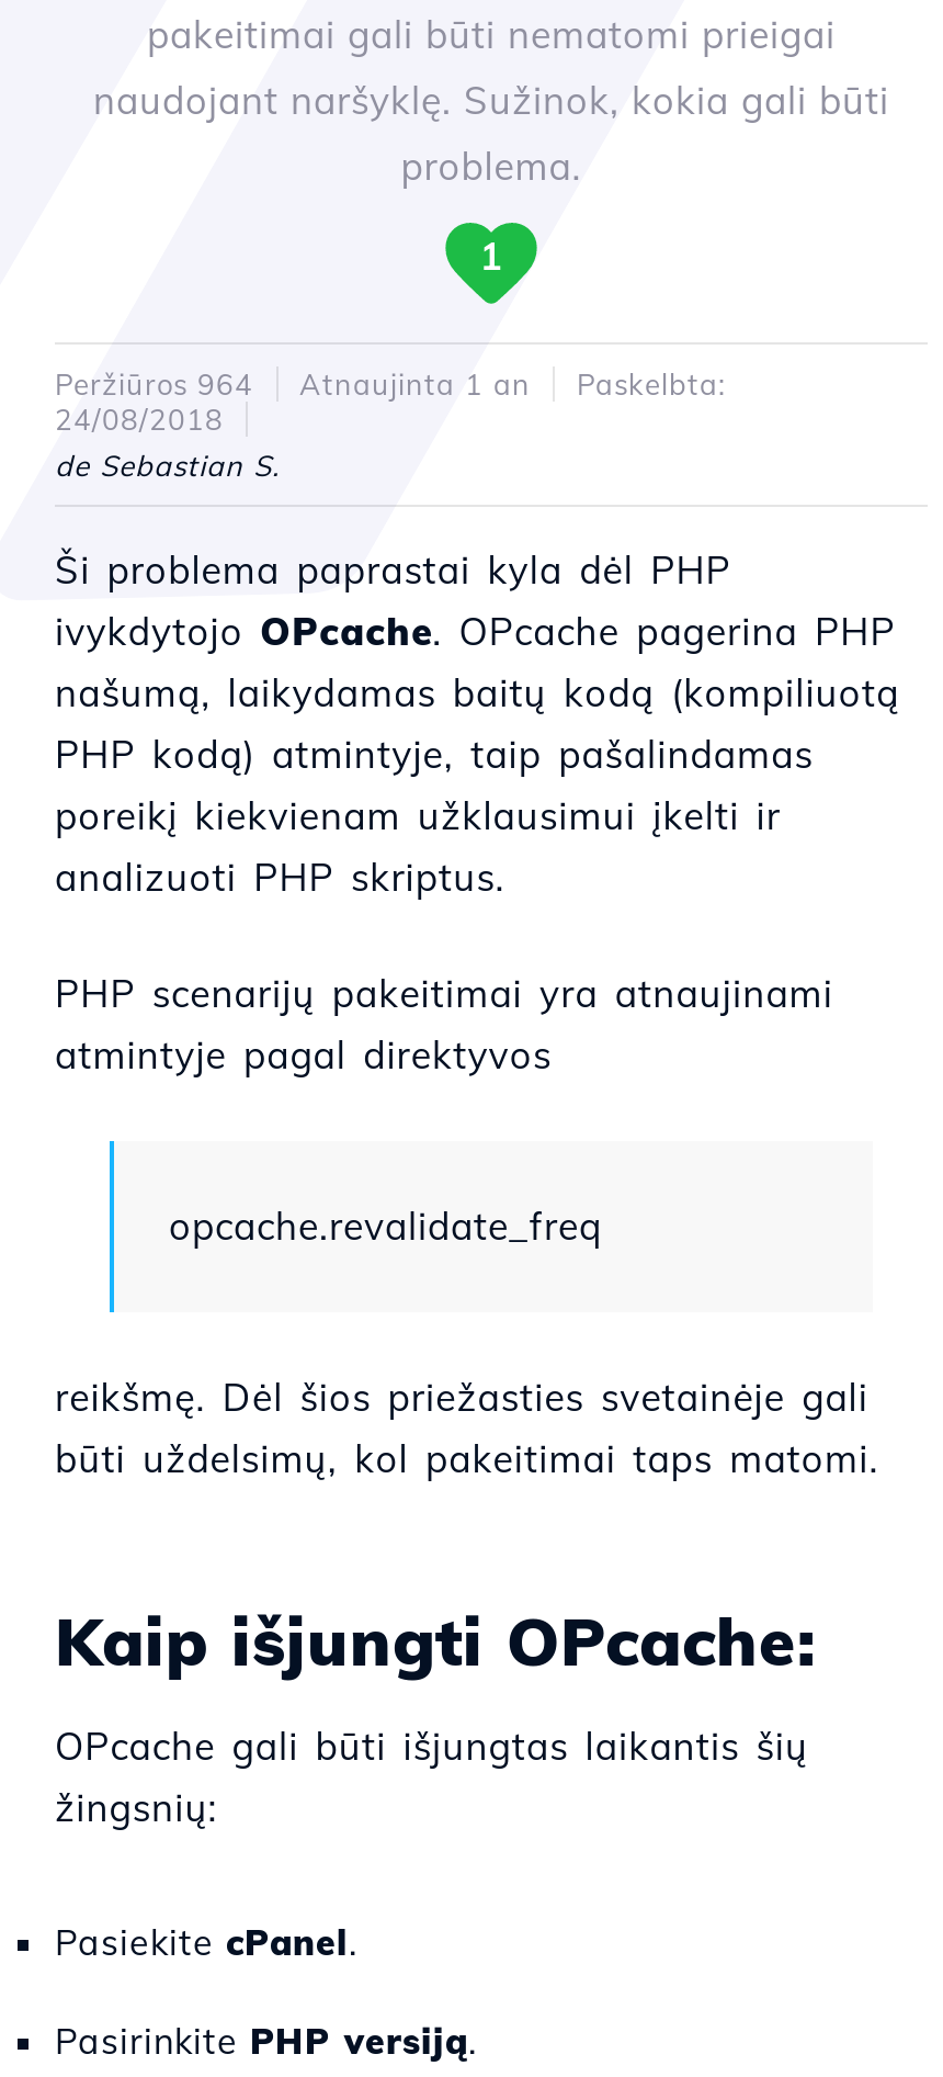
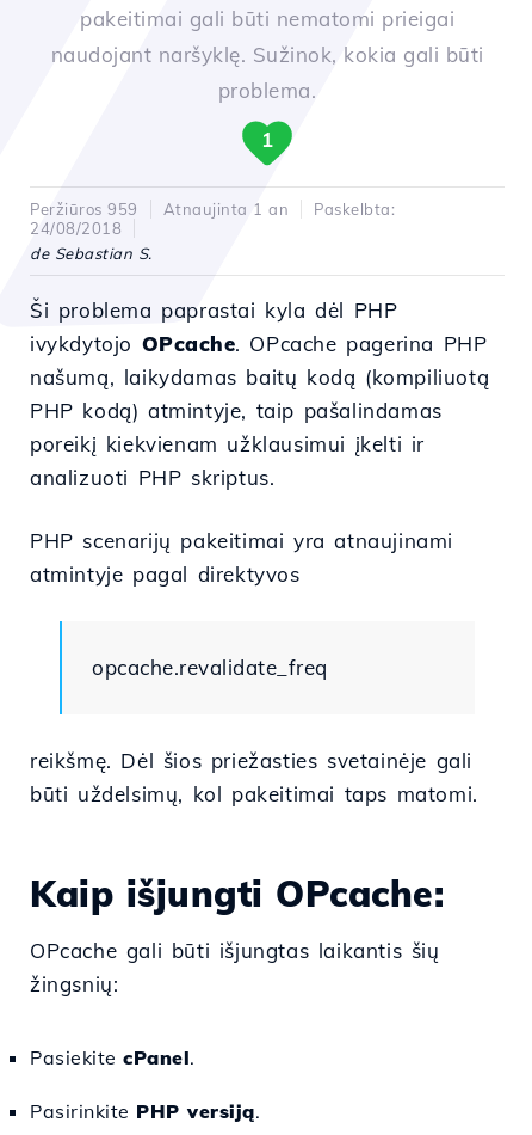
- Peržiūros 964 Atnaujinta 1 an Paskelbta:
+ Peržiūros 959 Atnaujinta 1 an Paskelbta:
